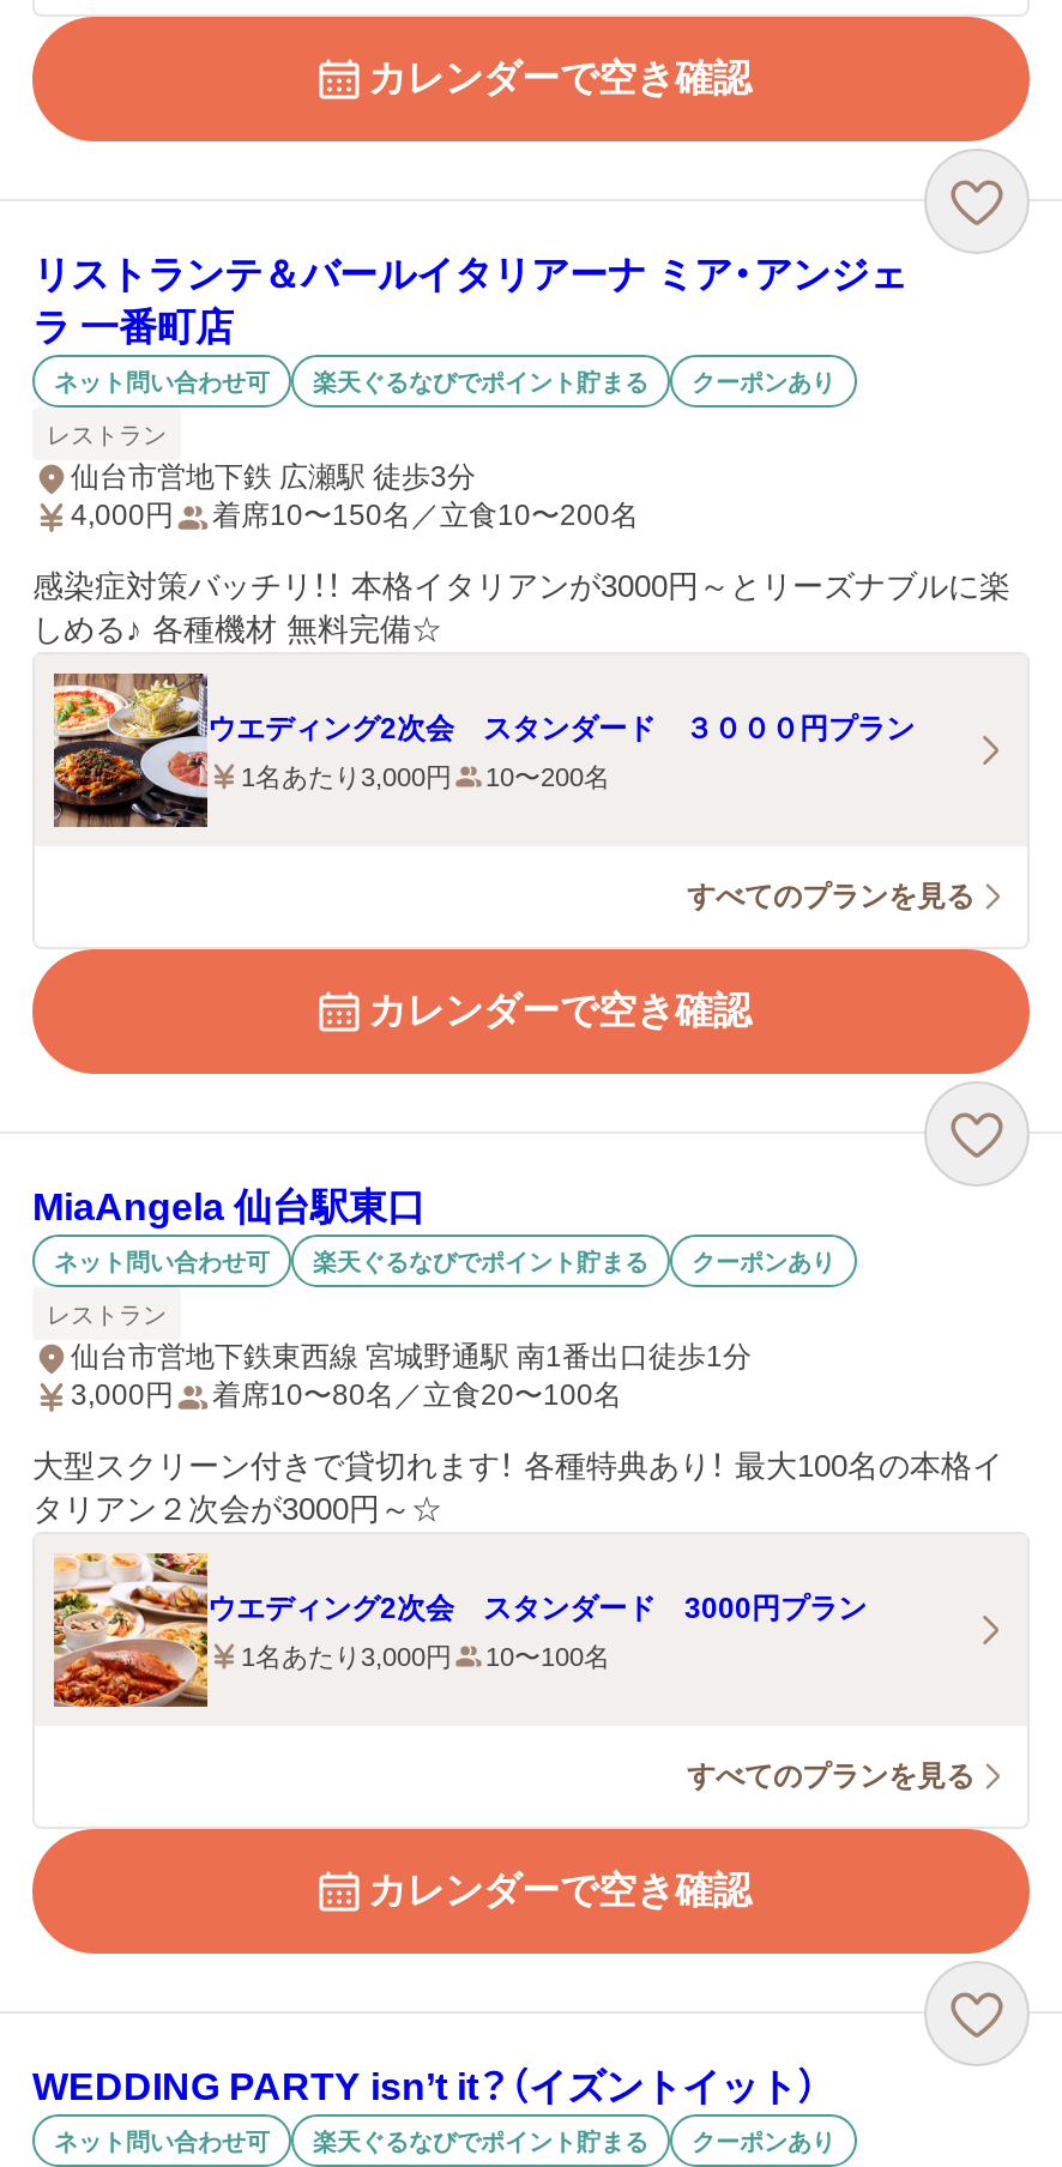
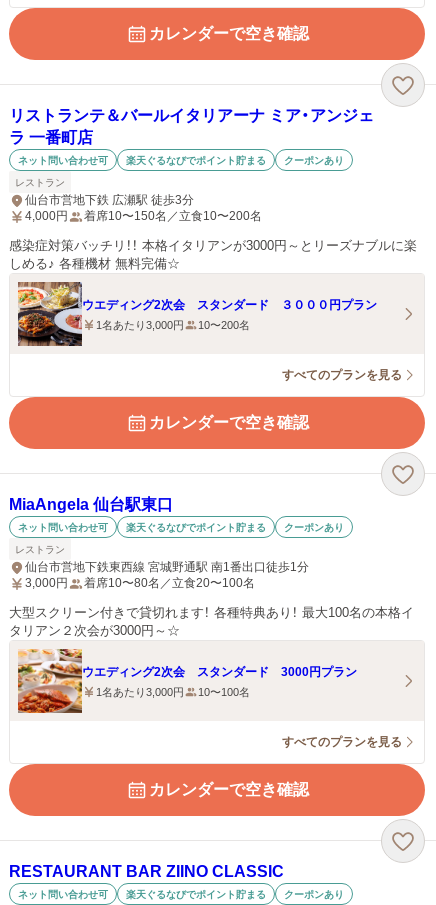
- WEDDING PARTY isn’t it？（イズントイット）
+ RESTAURANT BAR ZIINO CLASSIC
